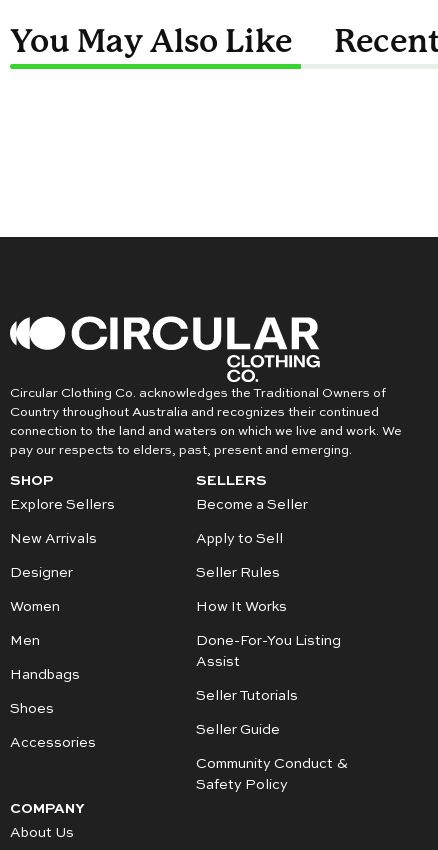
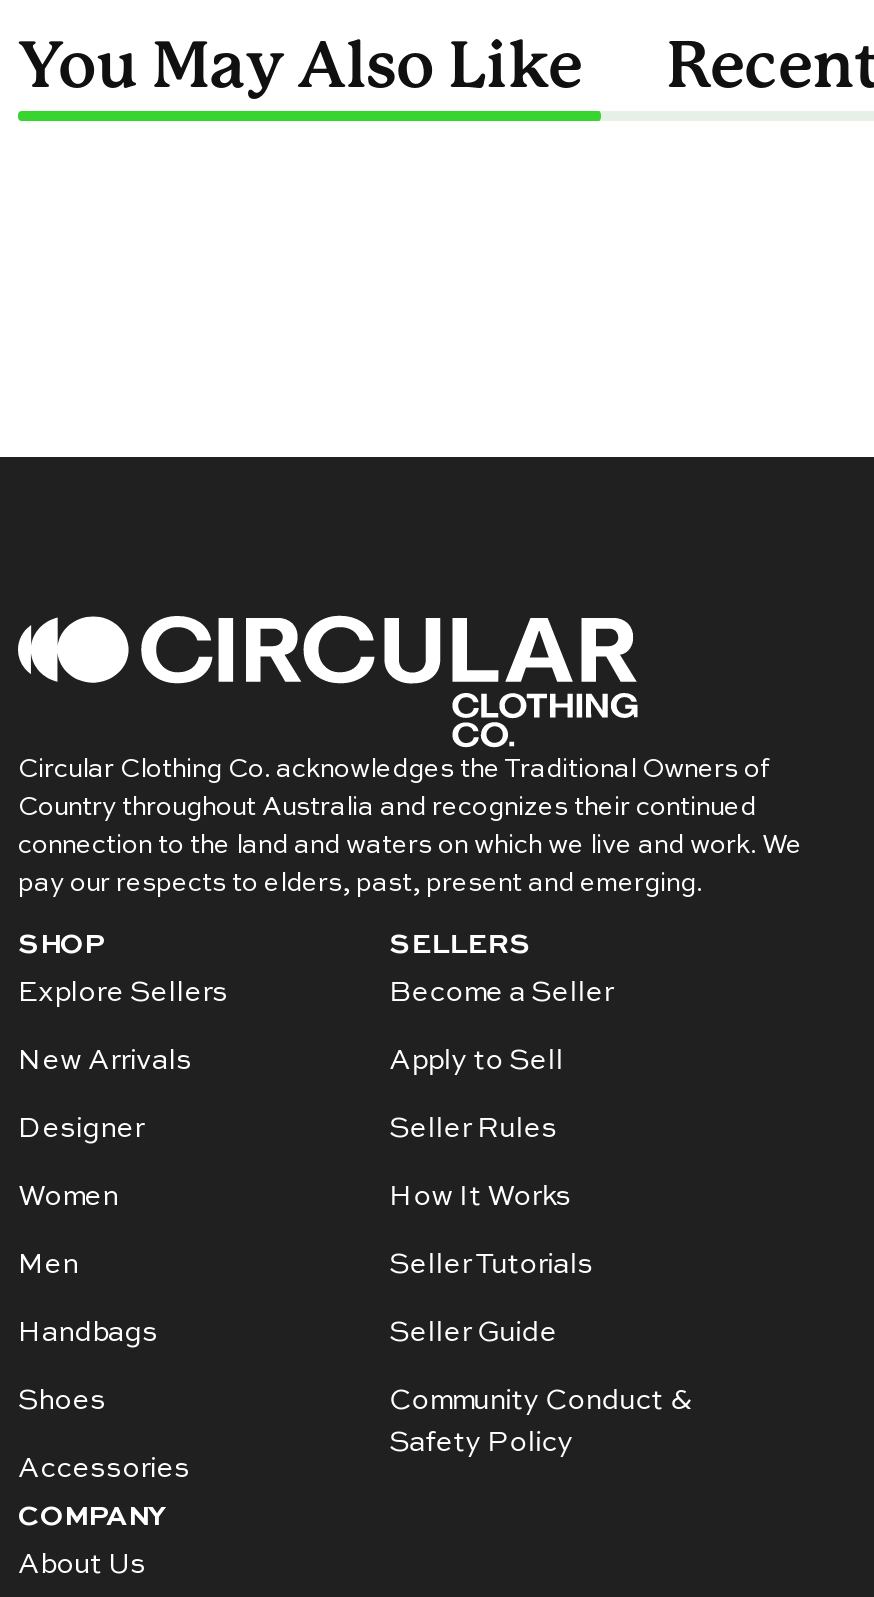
- Done-For-You Listing
- Assist
